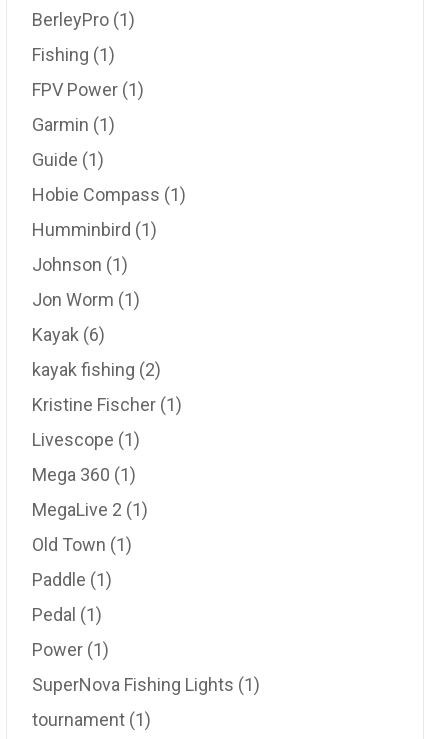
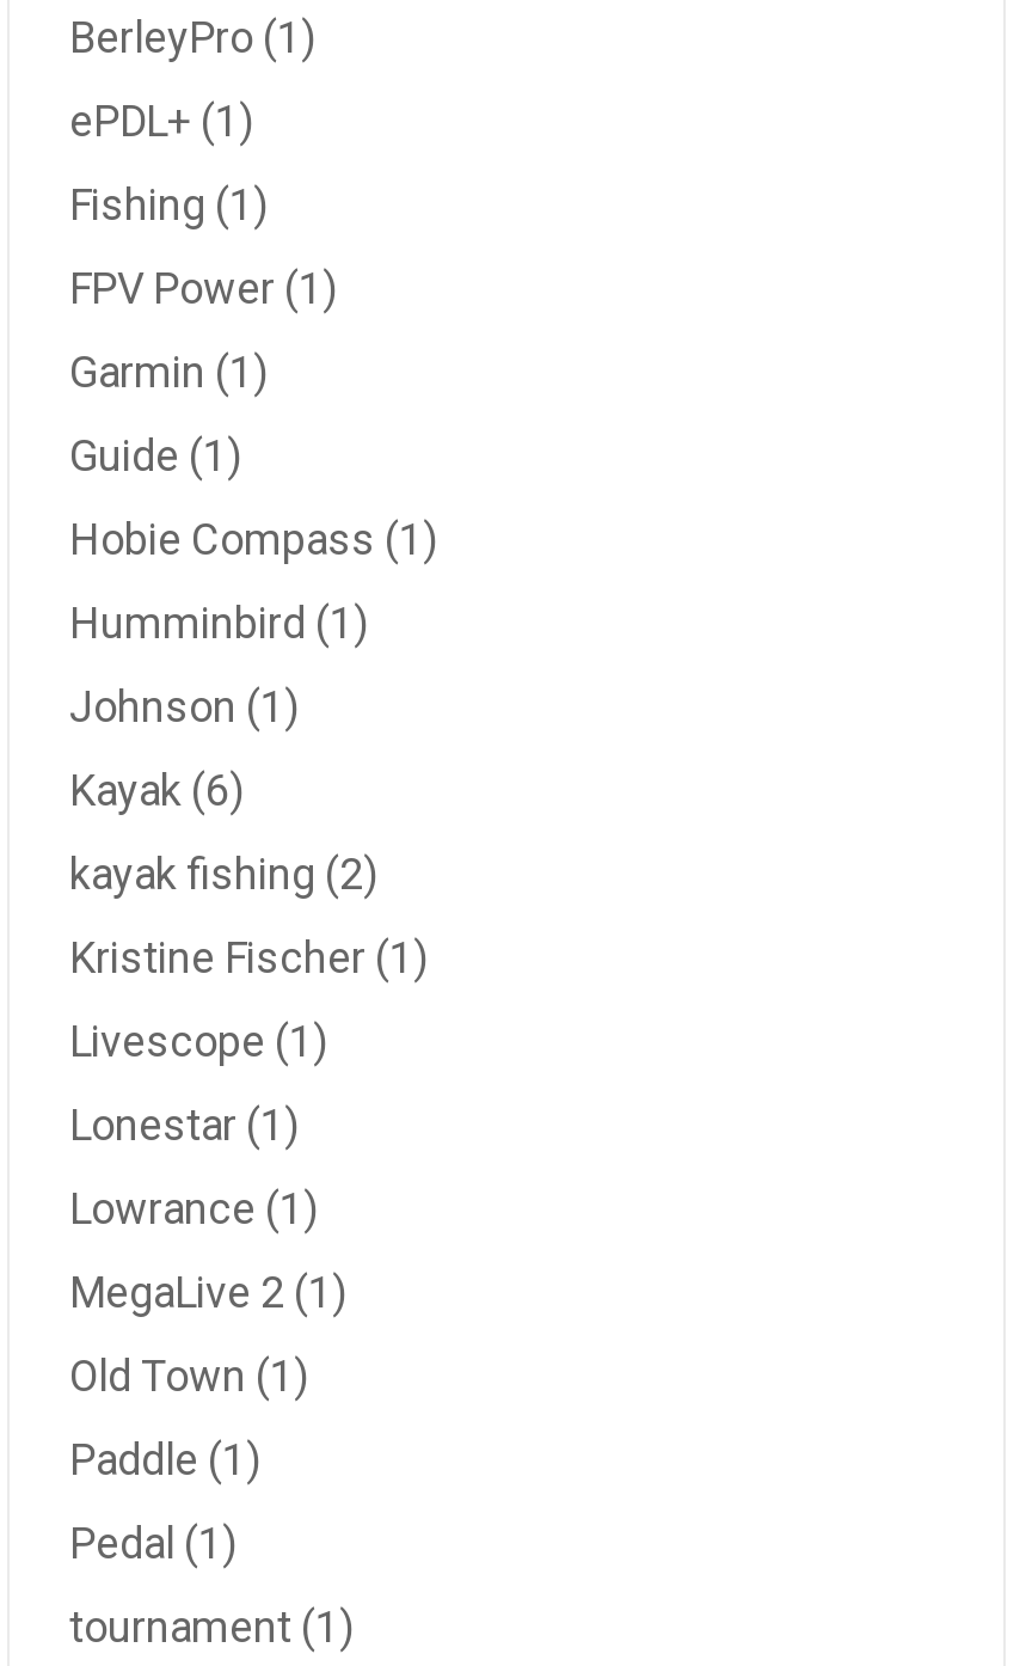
+ ePDL+ (1)

moved down: Fishing (1) | FPV Power (1) | Garmin (1) | Guide (1) | Hobie Compass (1) | Humminbird (1) | Johnson (1)

- Jon Worm (1)

- Mega 360 (1)
+ Lonestar (1)
+ Lowrance (1)

moved down: MegaLive 2 (1) | Old Town (1) | Paddle (1) | Pedal (1)

- Power (1)
- SuperNova Fishing Lights (1)
